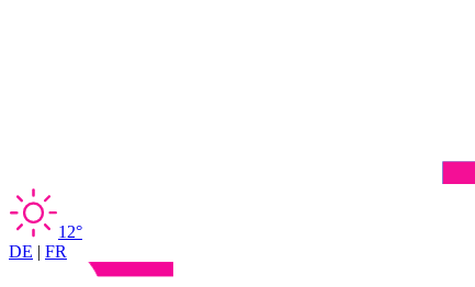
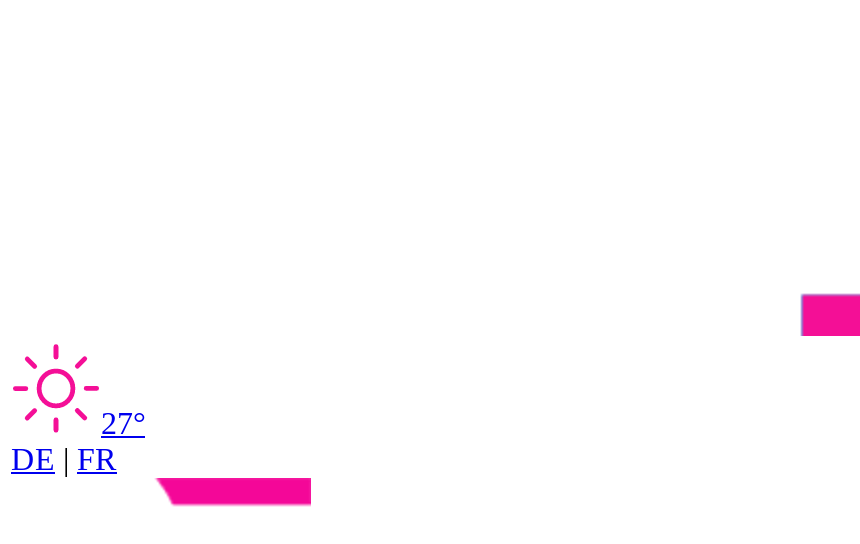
- 12°
+ 27°
